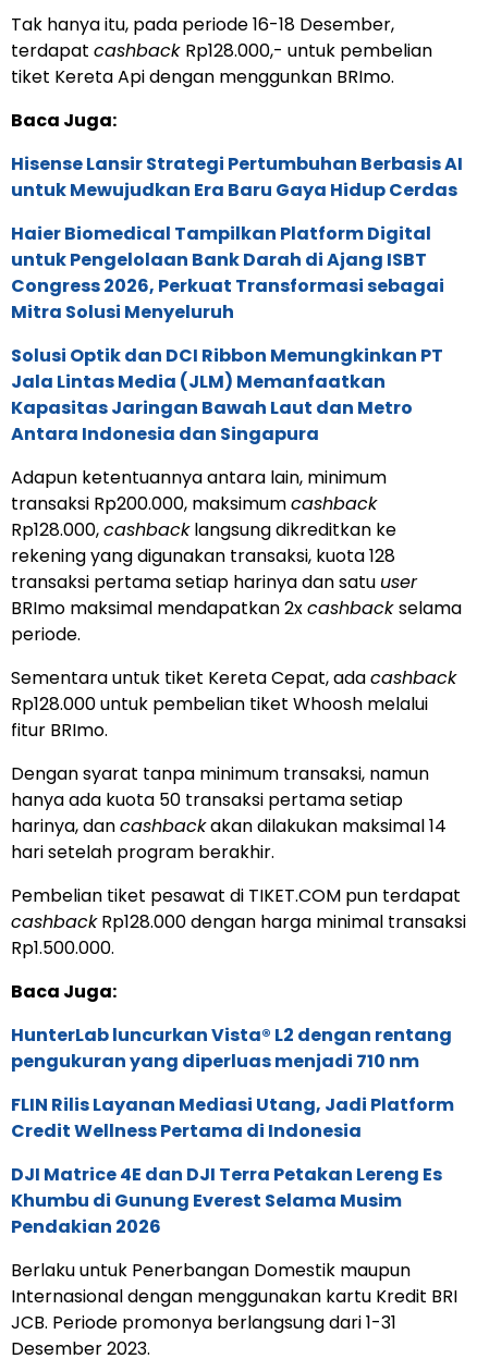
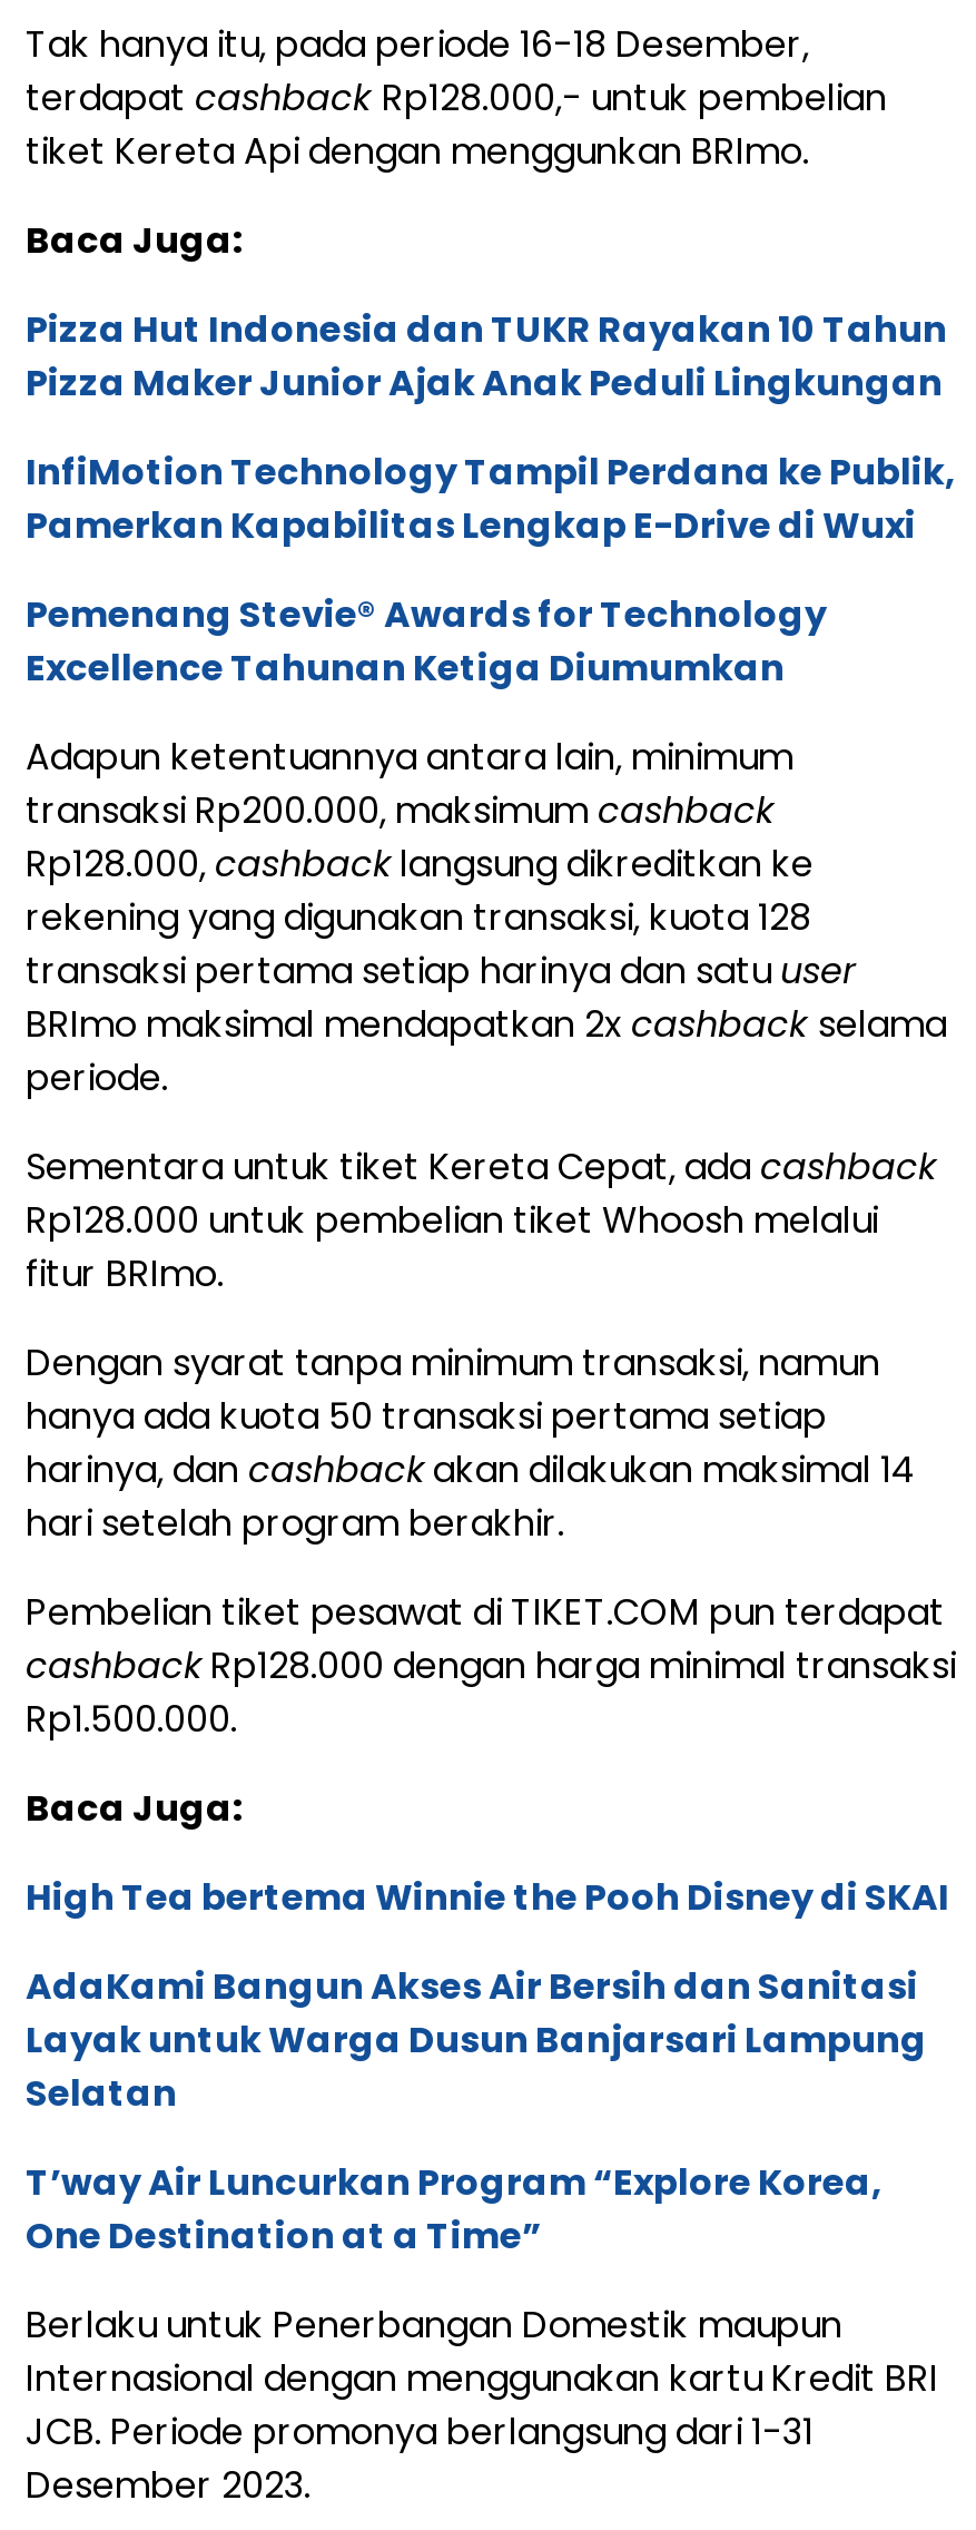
- Hisense Lansir Strategi Pertumbuhan Berbasis AI
- untuk Mewujudkan Era Baru Gaya Hidup Cerdas
+ Pizza Hut Indonesia dan TUKR Rayakan 10 Tahun
+ Pizza Maker Junior Ajak Anak Peduli Lingkungan

- Haier Biomedical Tampilkan Platform Digital
- untuk Pengelolaan Bank Darah di Ajang ISBT
- Congress 2026, Perkuat Transformasi sebagai
- Mitra Solusi Menyeluruh
+ InfiMotion Technology Tampil Perdana ke Publik,
+ Pamerkan Kapabilitas Lengkap E-Drive di Wuxi

- Solusi Optik dan DCI Ribbon Memungkinkan PT
- Jala Lintas Media (JLM) Memanfaatkan
- Kapasitas Jaringan Bawah Laut dan Metro
- Antara Indonesia dan Singapura
+ Pemenang Stevie® Awards for Technology
+ Excellence Tahunan Ketiga Diumumkan

- HunterLab luncurkan Vista® L2 dengan rentang
- pengukuran yang diperluas menjadi 710 nm
+ High Tea bertema Winnie the Pooh Disney di SKAI

- FLIN Rilis Layanan Mediasi Utang, Jadi Platform
- Credit Wellness Pertama di Indonesia
+ AdaKami Bangun Akses Air Bersih dan Sanitasi
+ Layak untuk Warga Dusun Banjarsari Lampung
+ Selatan

- DJI Matrice 4E dan DJI Terra Petakan Lereng Es
- Khumbu di Gunung Everest Selama Musim
- Pendakian 2026
+ T’way Air Luncurkan Program “Explore Korea,
+ One Destination at a Time”
